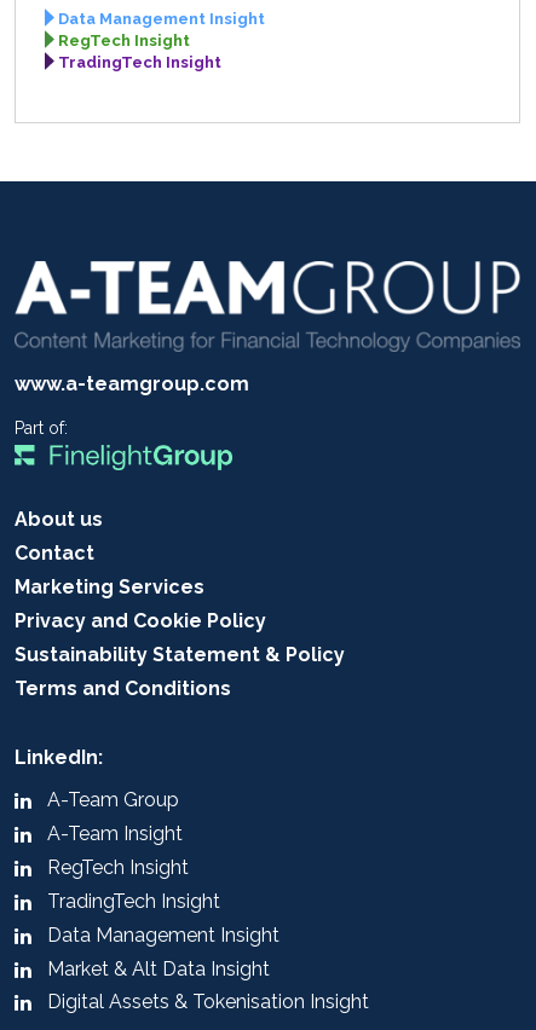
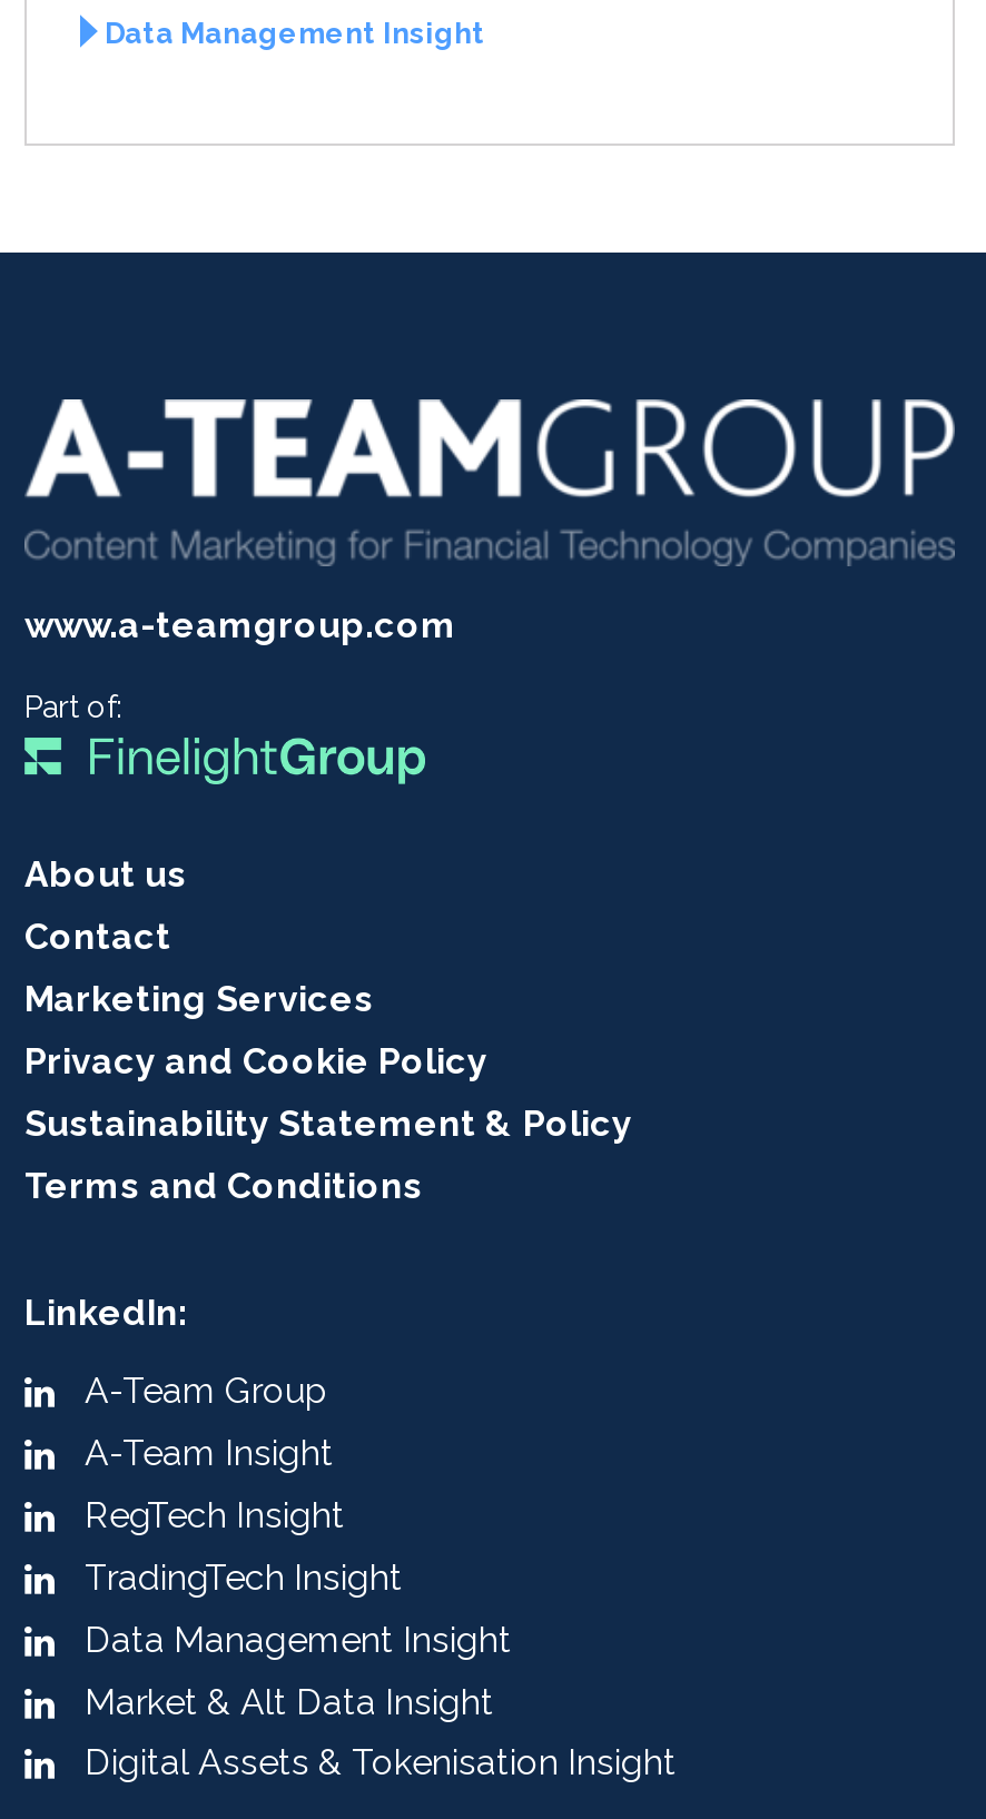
- RegTech Insight
- TradingTech Insight
